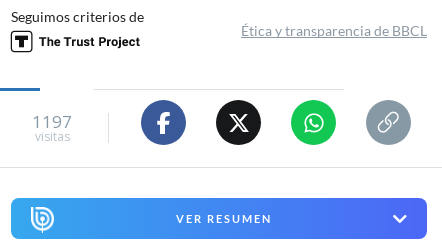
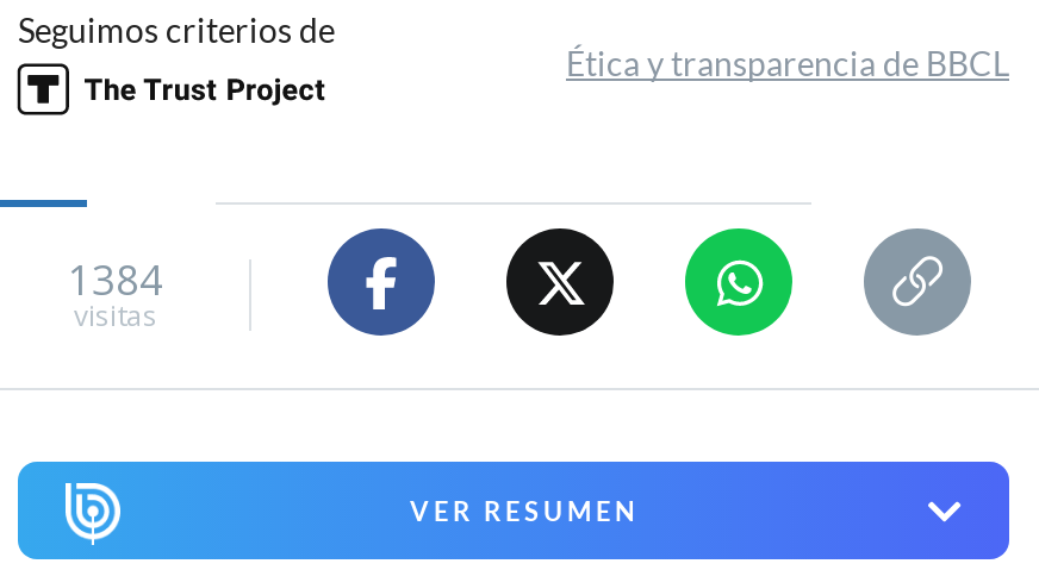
- 1197
+ 1384
